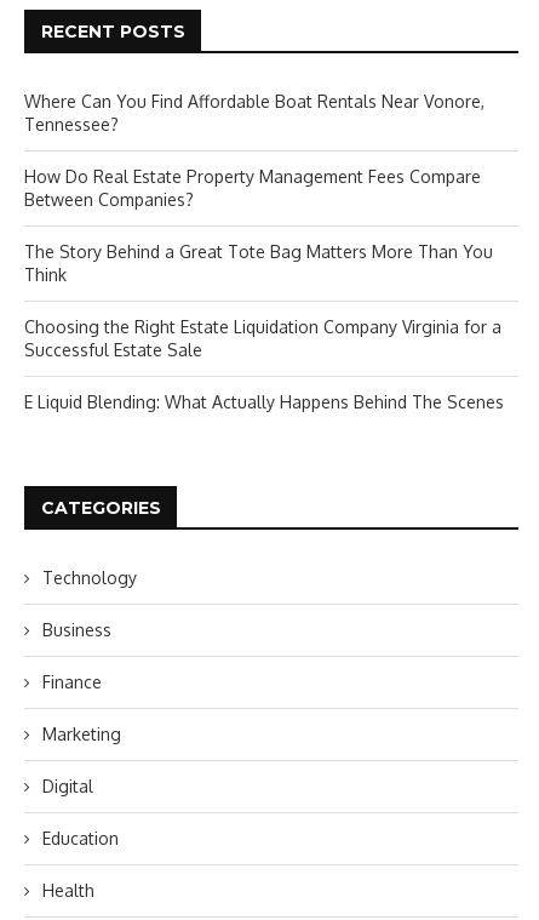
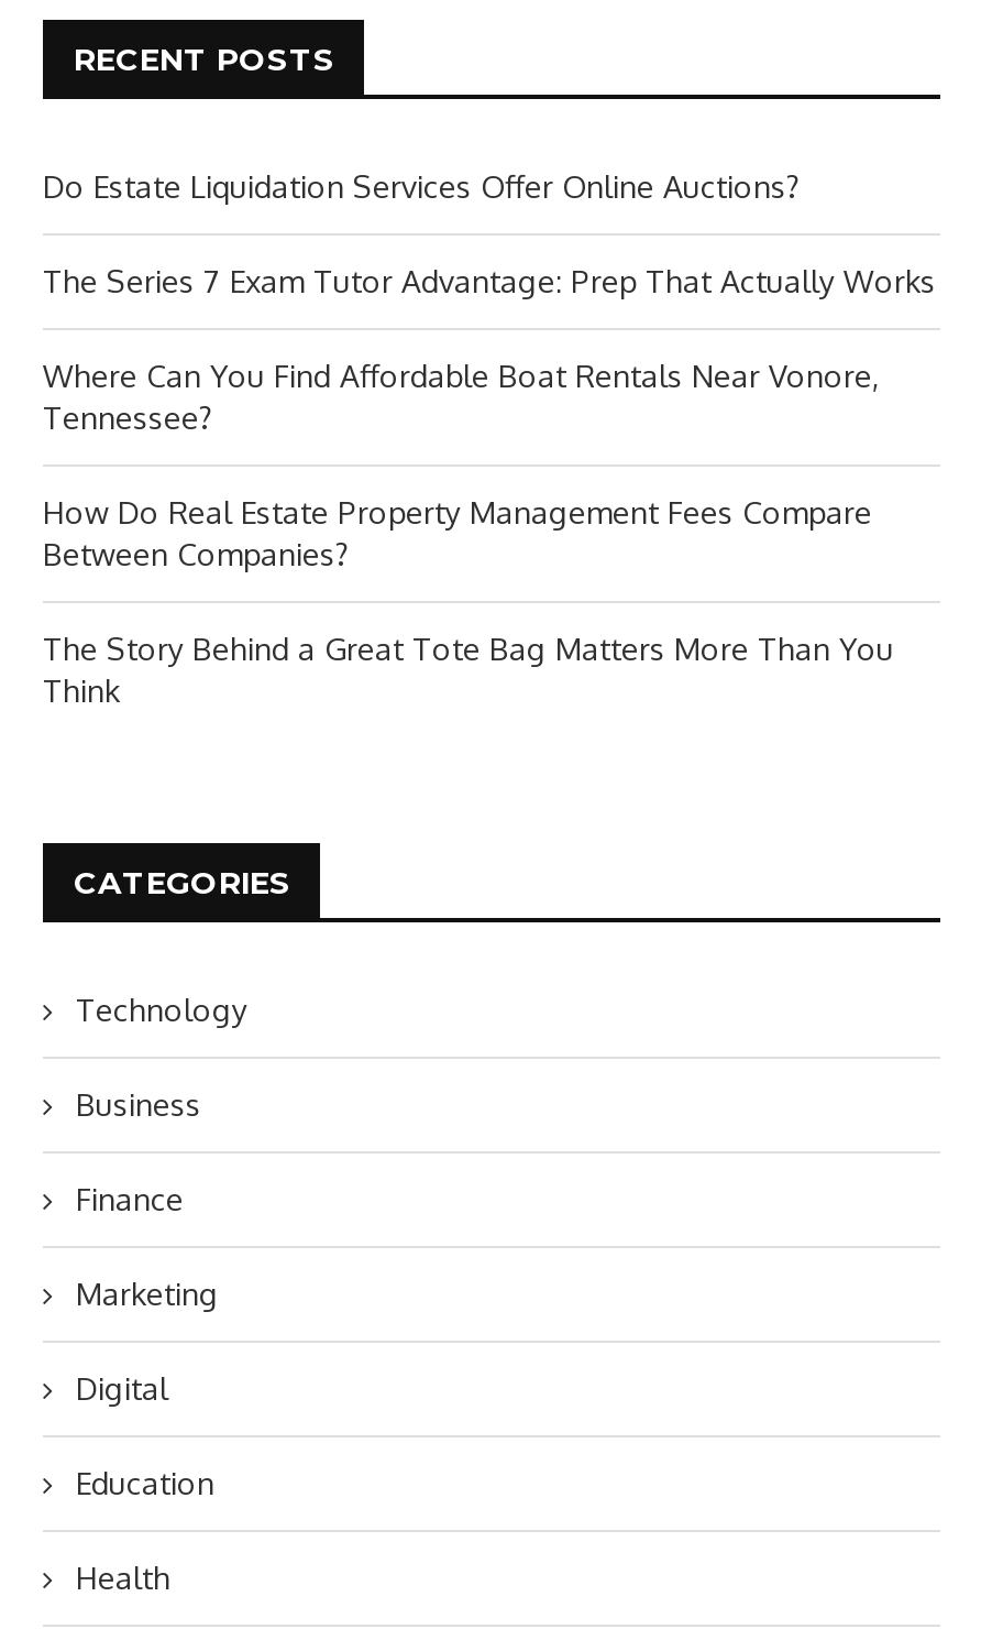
+ Do Estate Liquidation Services Offer Online Auctions?
+ The Series 7 Exam Tutor Advantage: Prep That Actually Works

moved down: Where Can You Find Affordable Boat Rentals Near Vonore, | Tennessee? | How Do Real Estate Property Management Fees Compare | Between Companies? | The Story Behind a Great Tote Bag Matters More Than You | Think

- Choosing the Right Estate Liquidation Company Virginia for a
- Successful Estate Sale
- E Liquid Blending: What Actually Happens Behind The Scenes
